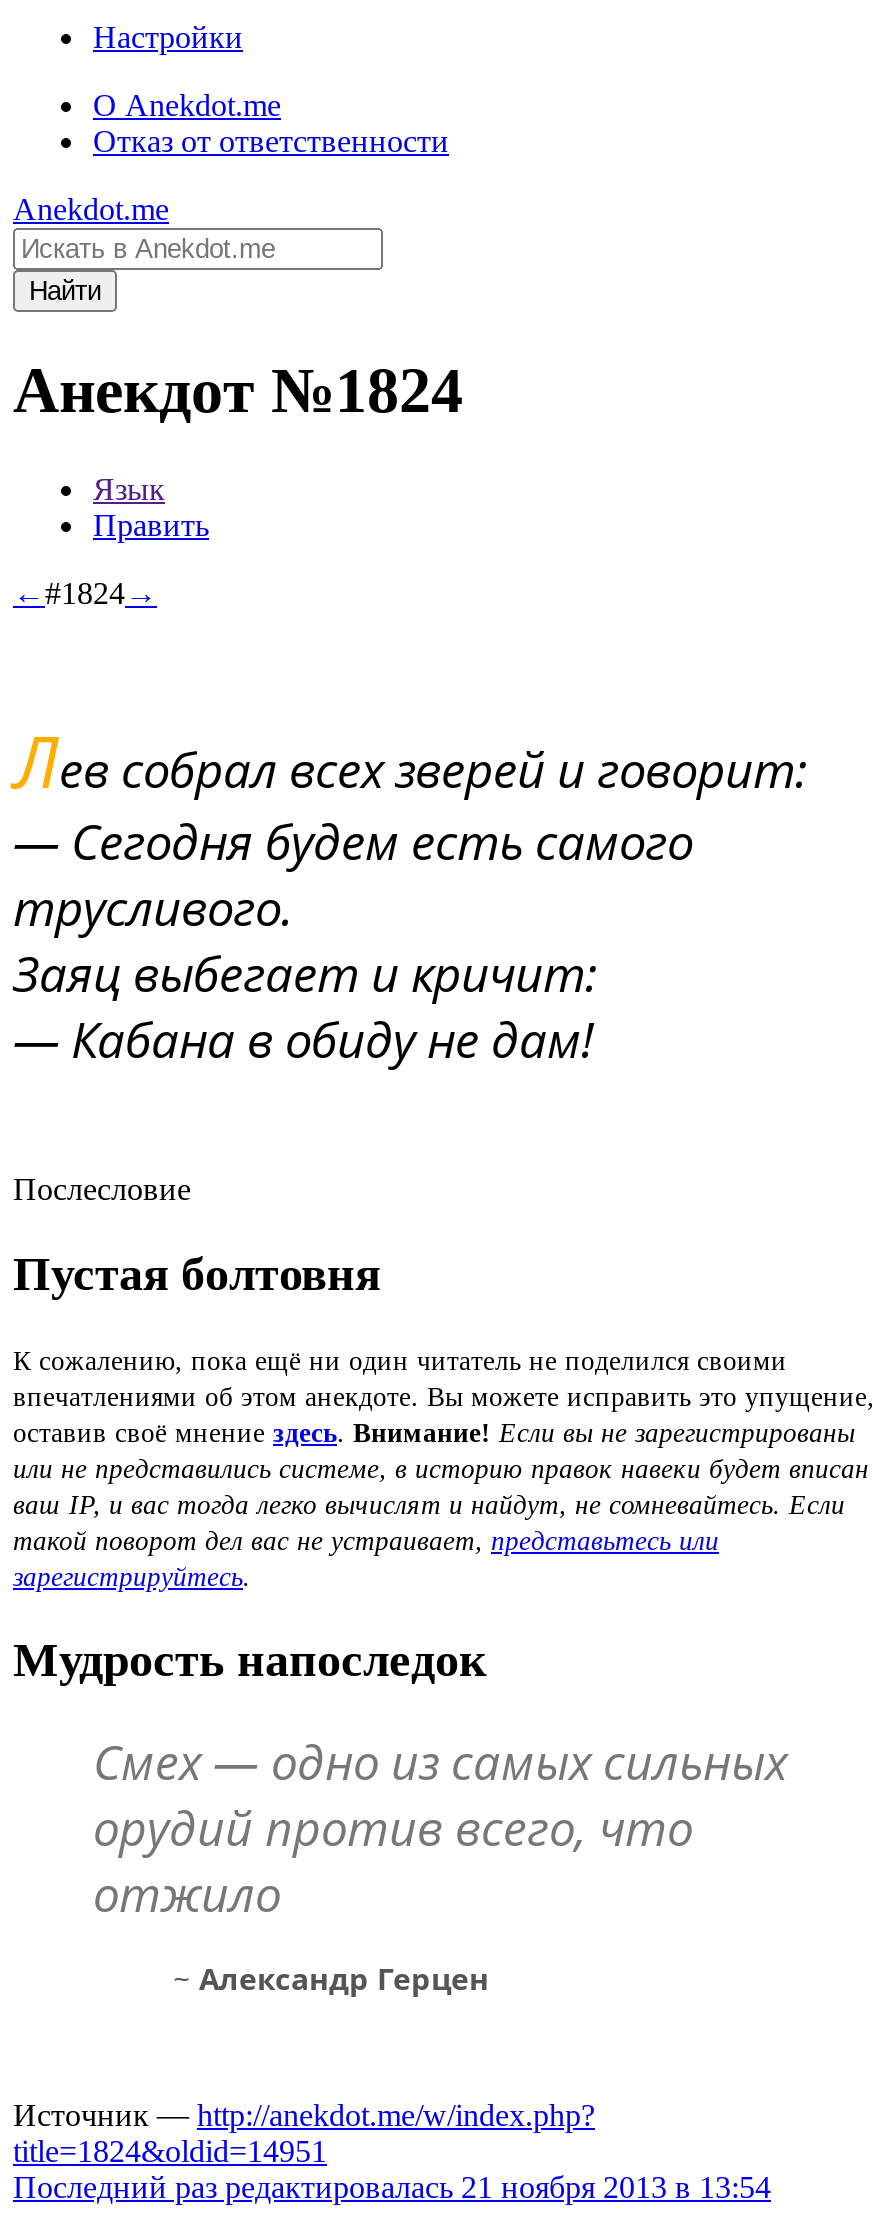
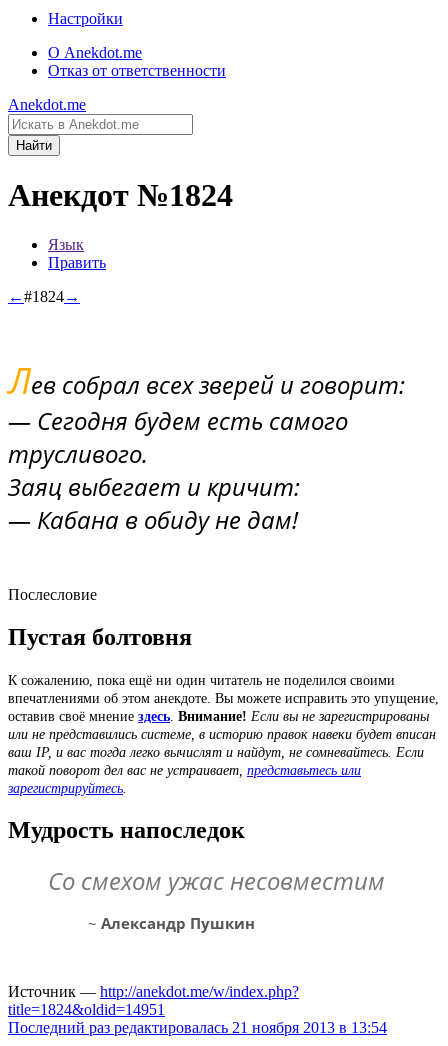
- Смех — одно из самых сильных
- орудий против всего, что
- отжило
+ Со смехом ужас несовместим

- ~ Александр Герцен
+ ~ Александр Пушкин
